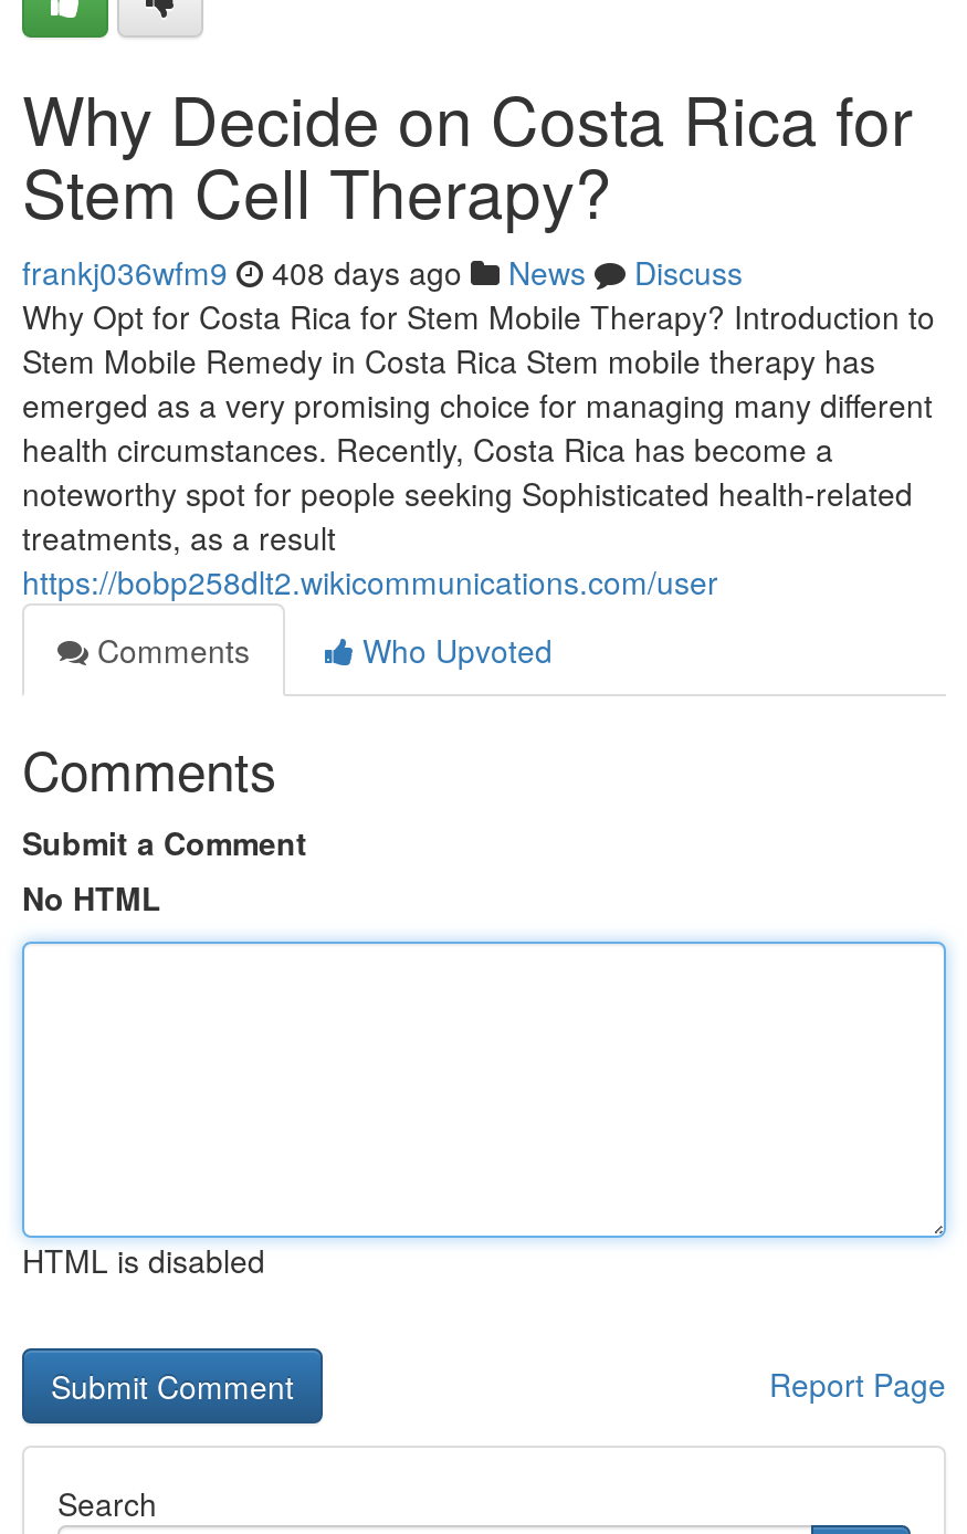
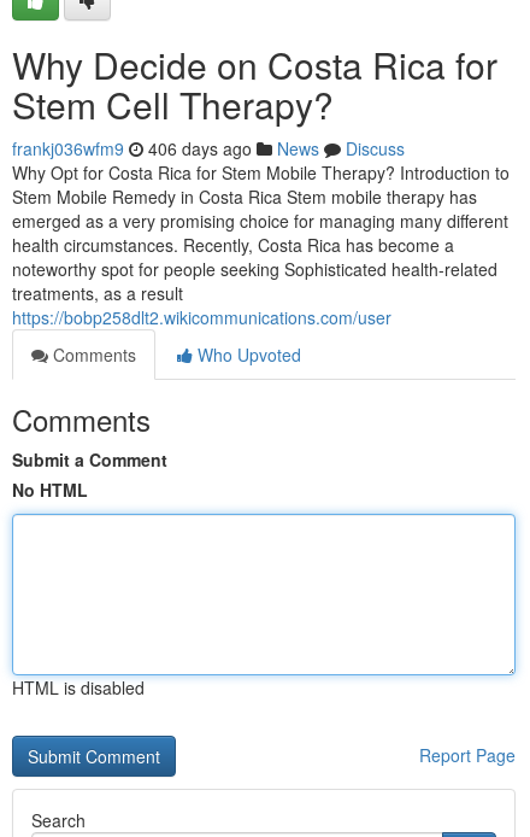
- frankj036wfm9 408 days ago News Discuss
+ frankj036wfm9 406 days ago News Discuss
